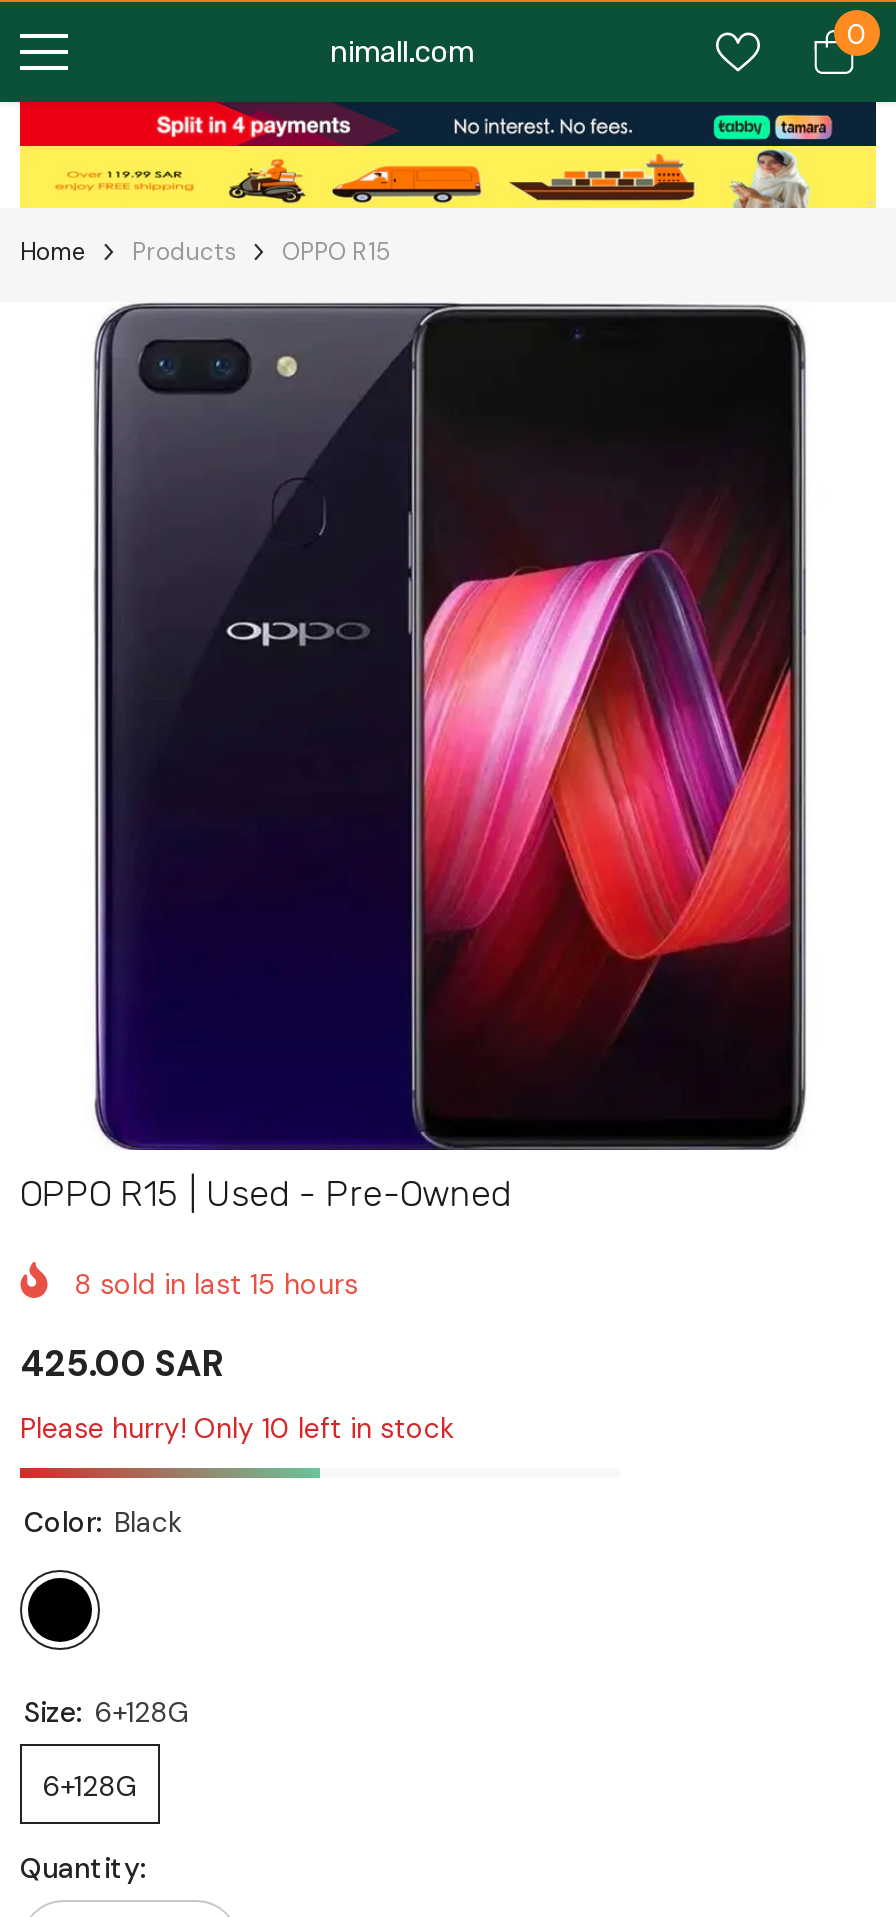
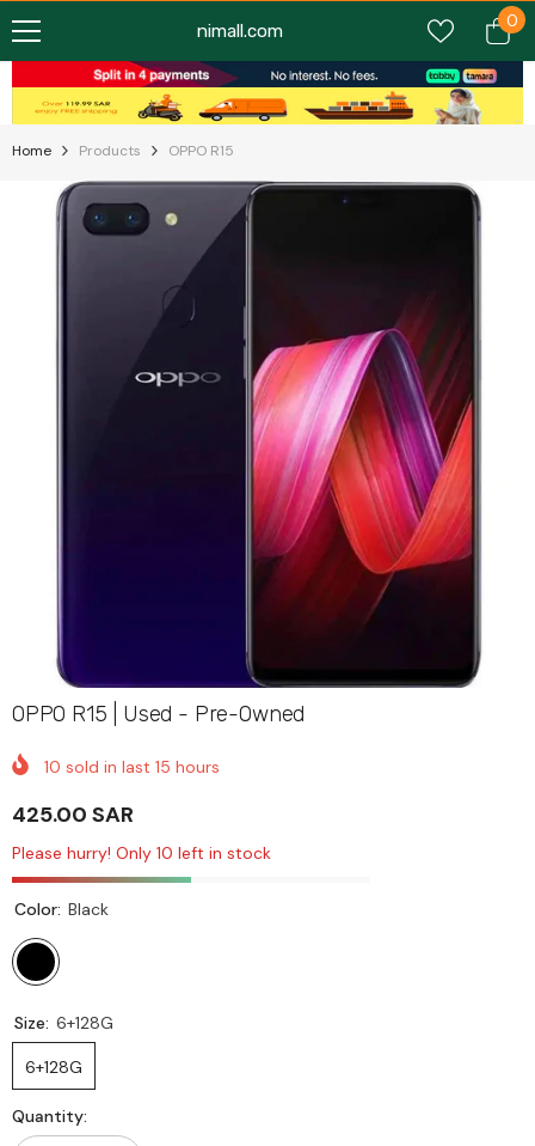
- 8 sold in last 15 hours
+ 10 sold in last 15 hours
